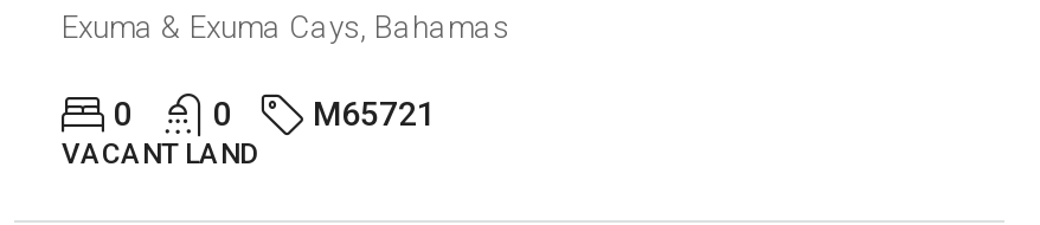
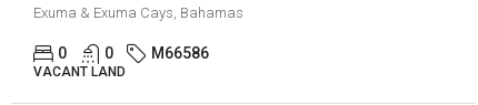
- M65721
+ M66586
